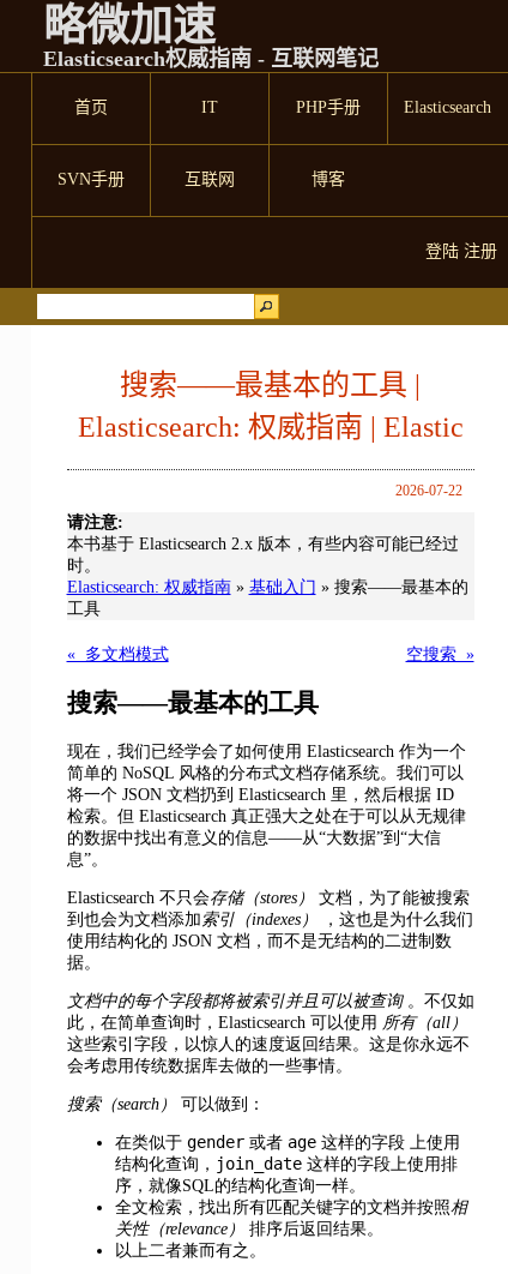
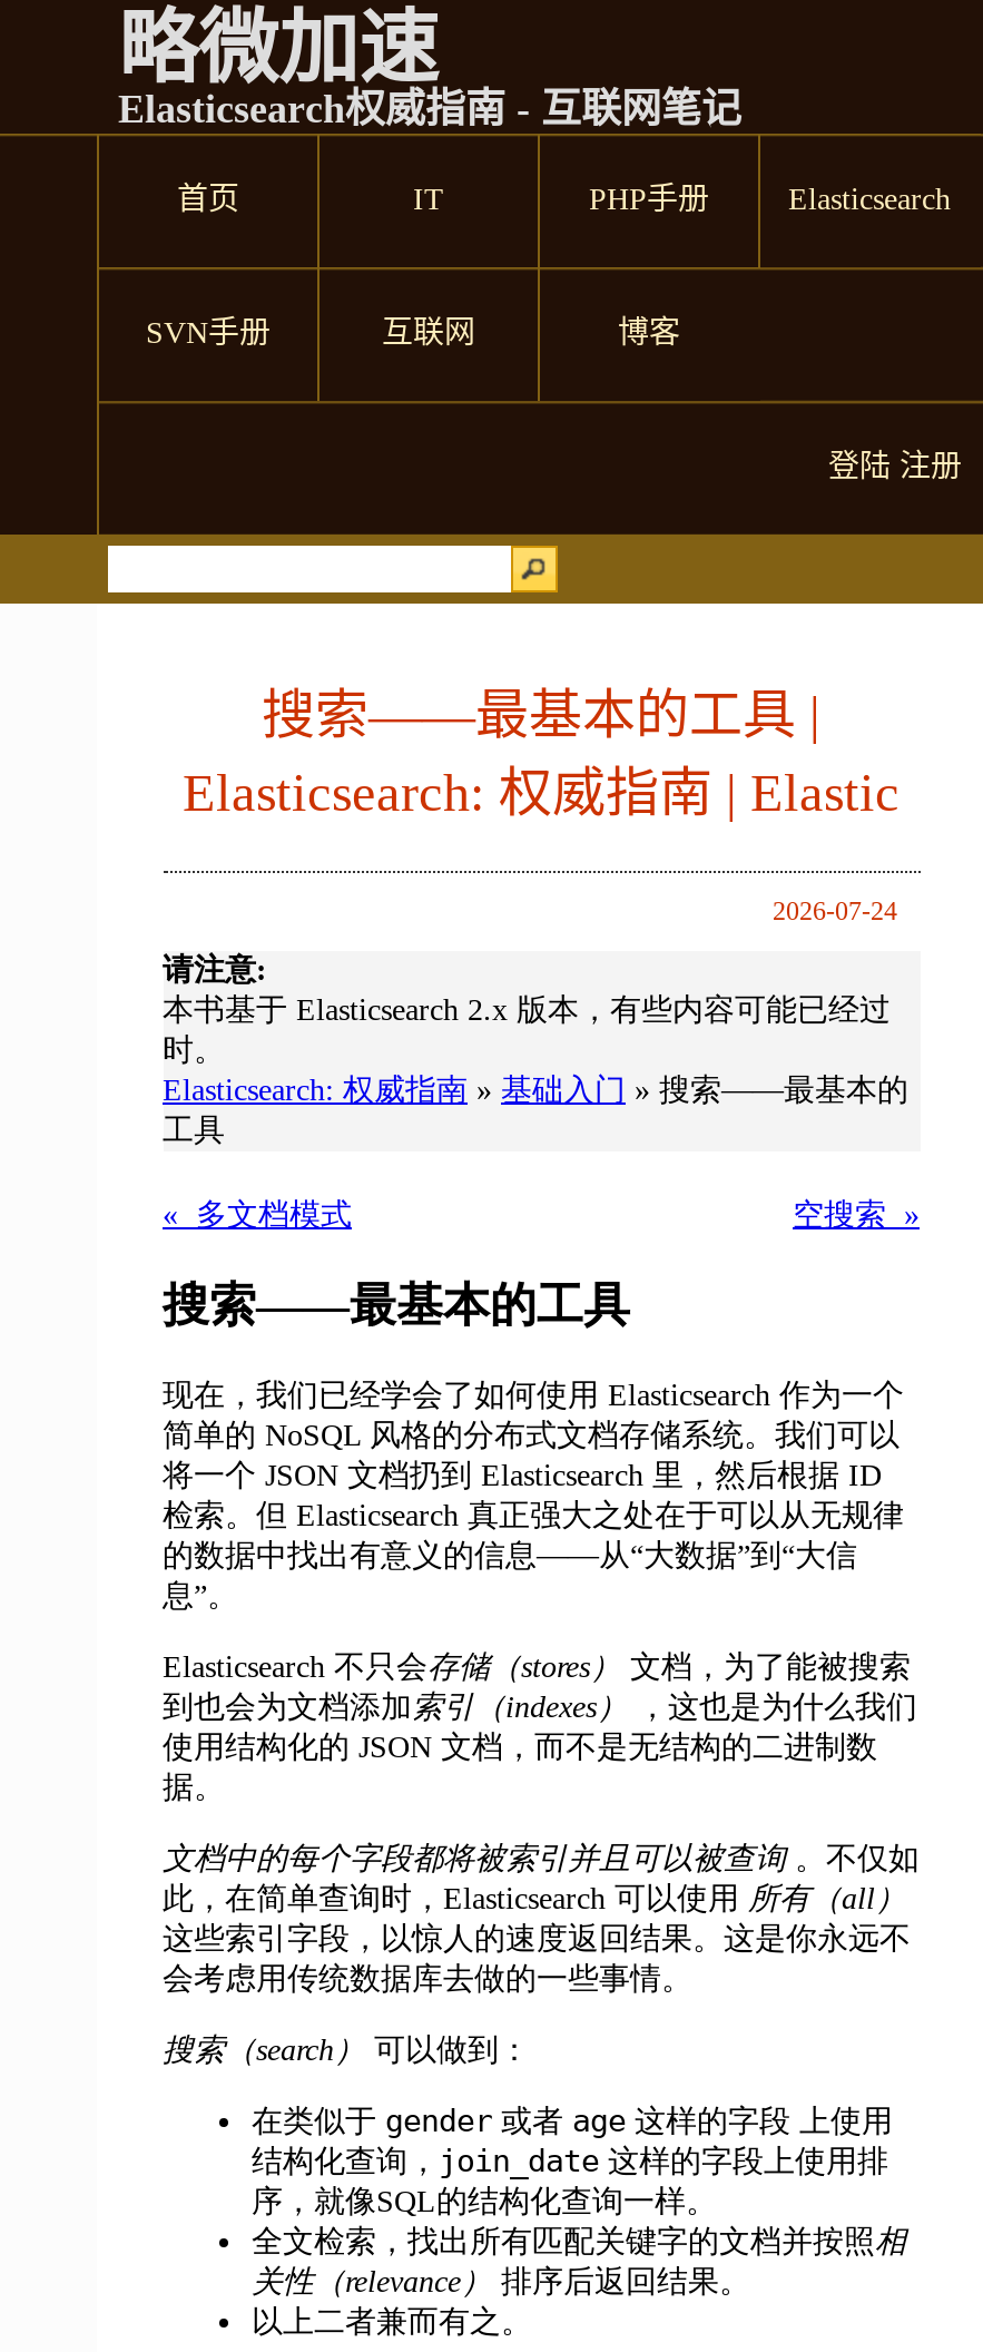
- 2026-07-22
+ 2026-07-24
